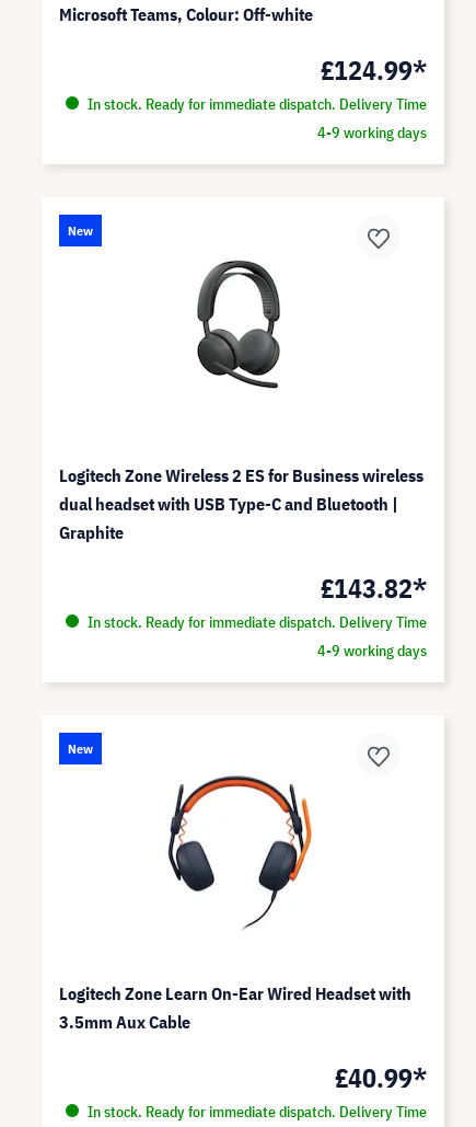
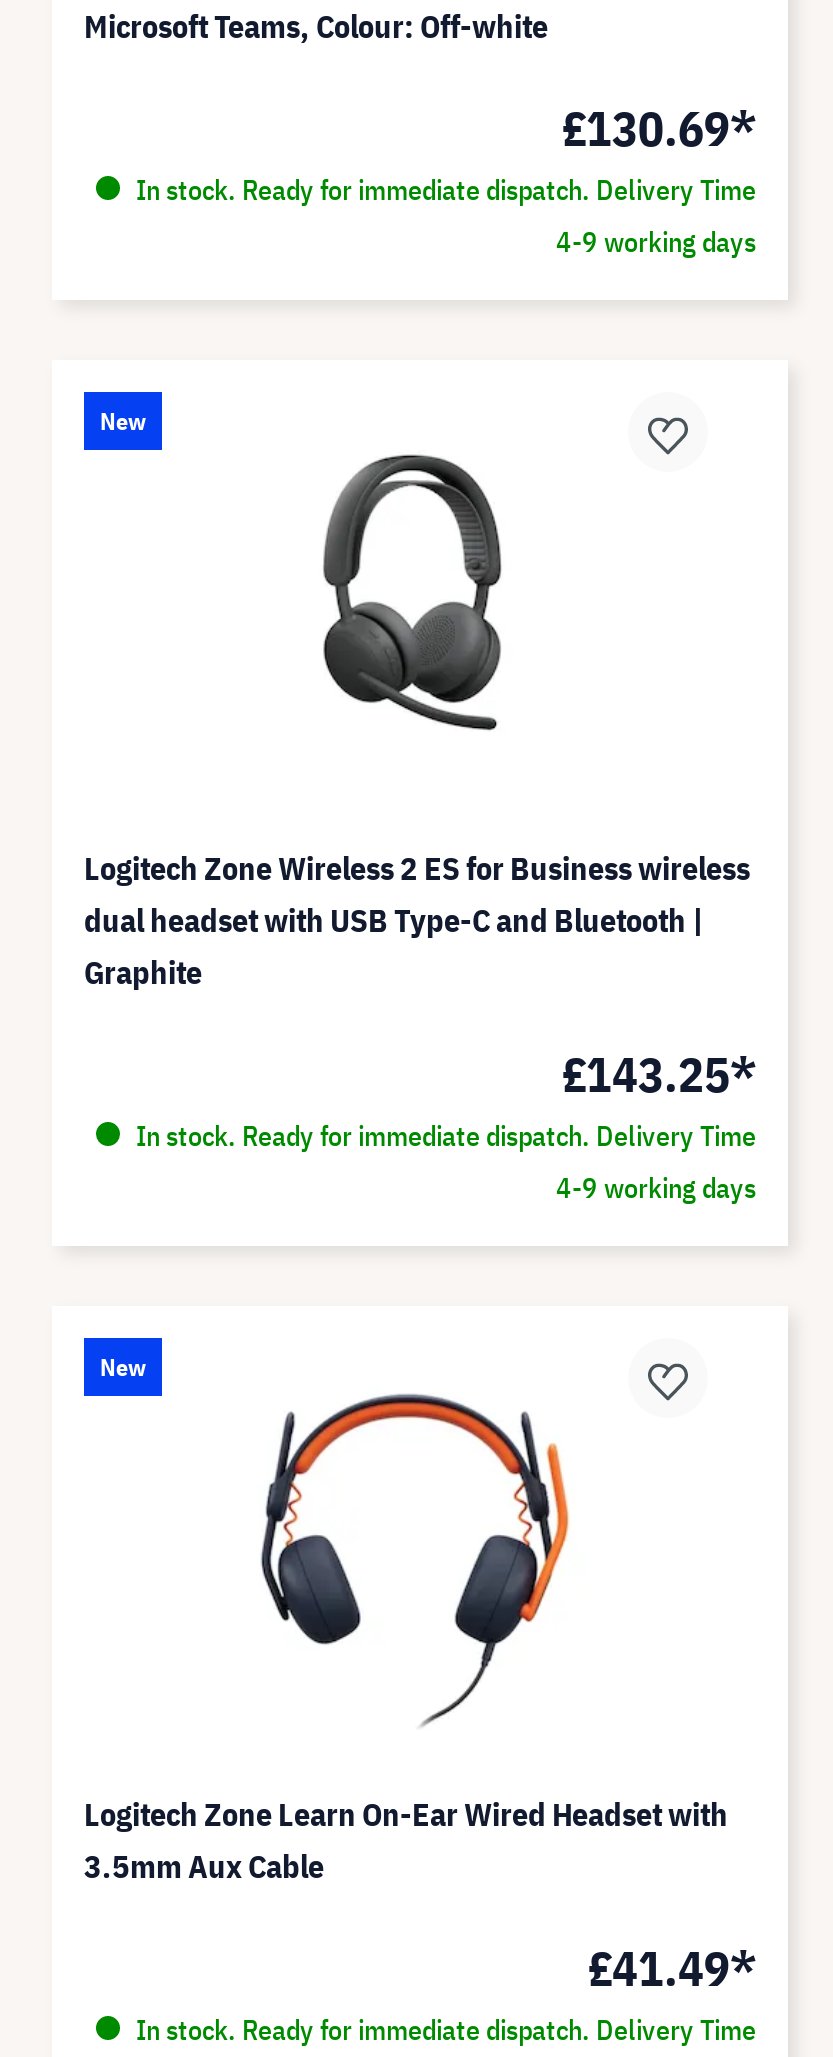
- £124.99*
+ £130.69*

- [image]
+ [image]

- £143.82*
+ £143.25*

- [image]
+ [image]

- £40.99*
+ £41.49*
